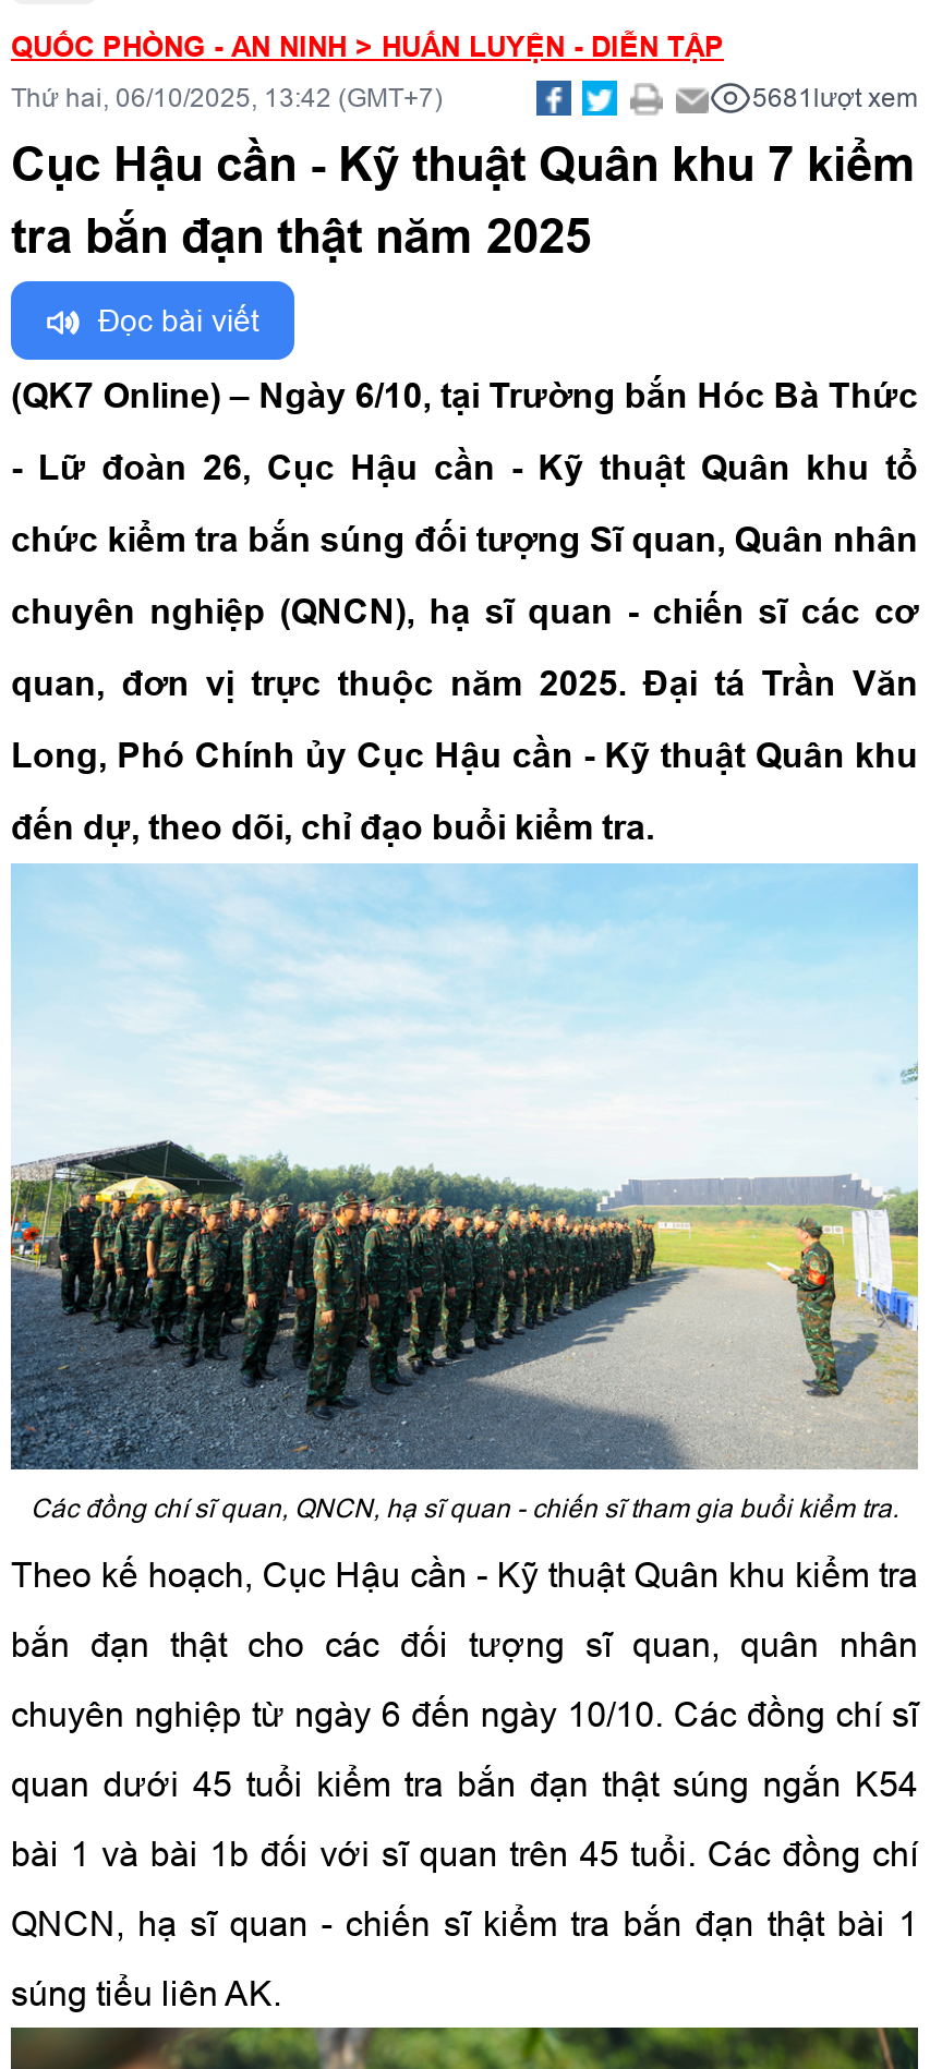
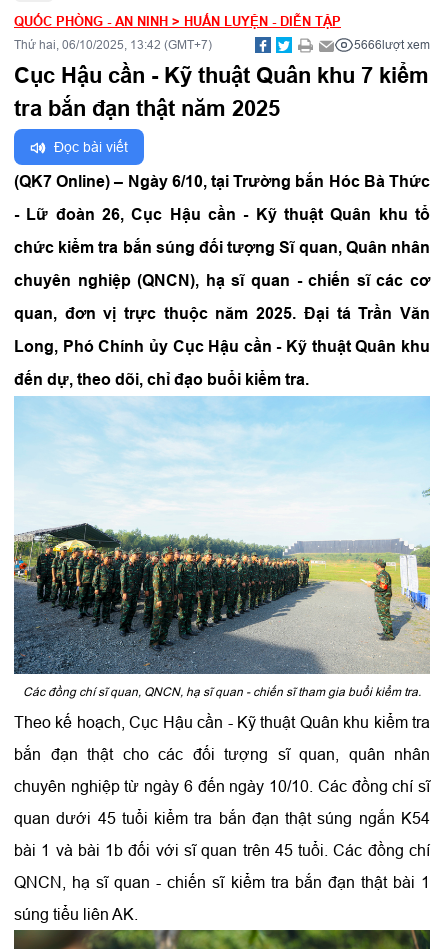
- 5681 lượt xem
+ 5666 lượt xem
